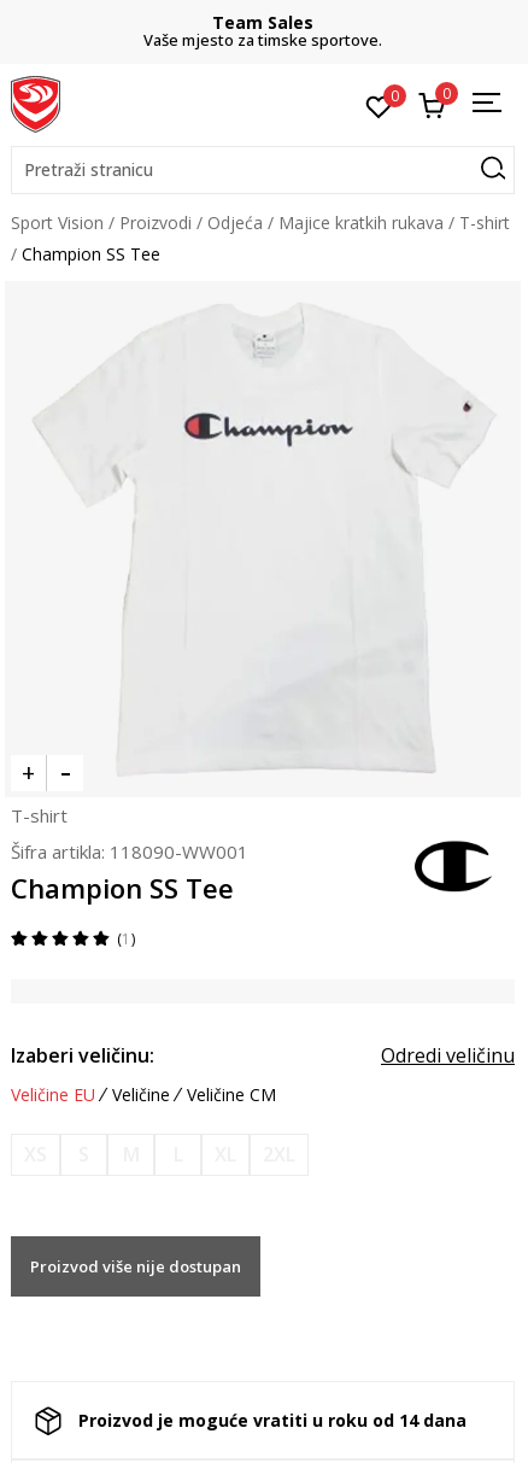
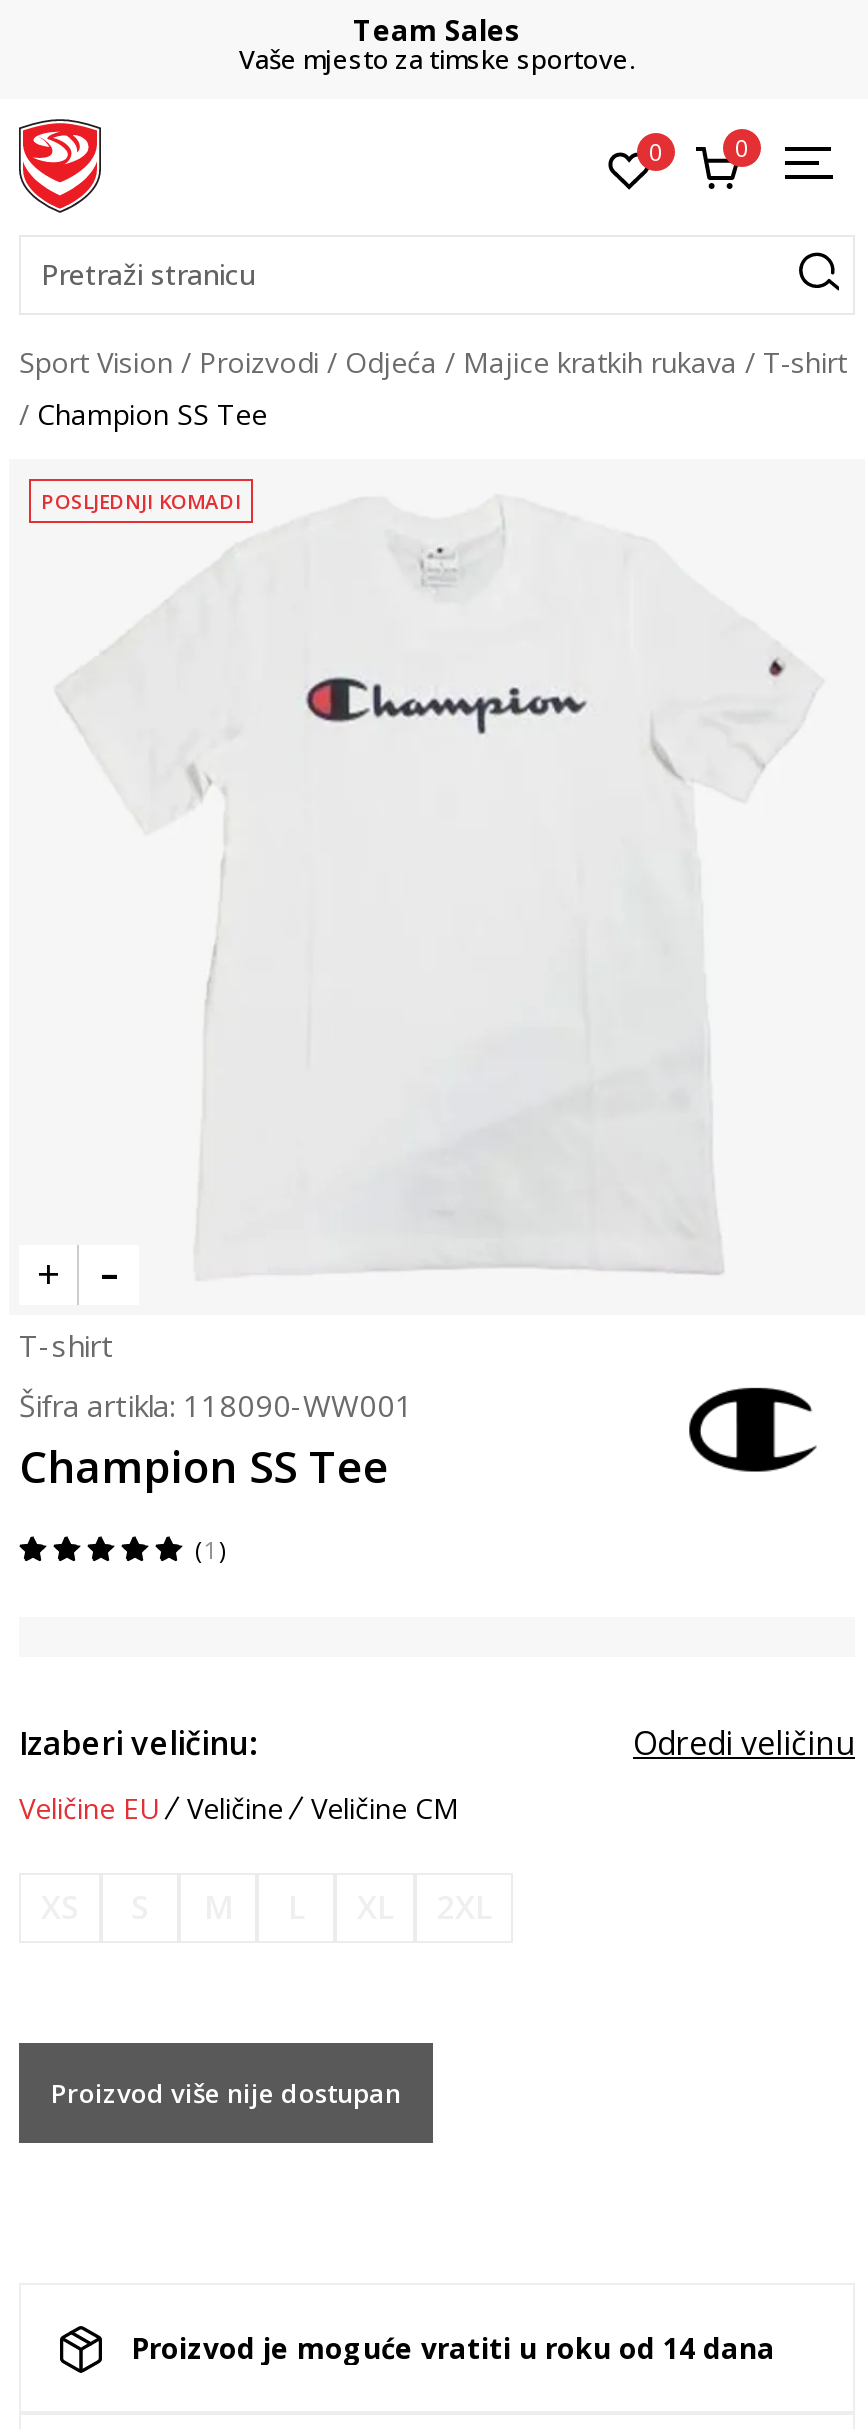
+ POSLJEDNJI KOMADI
